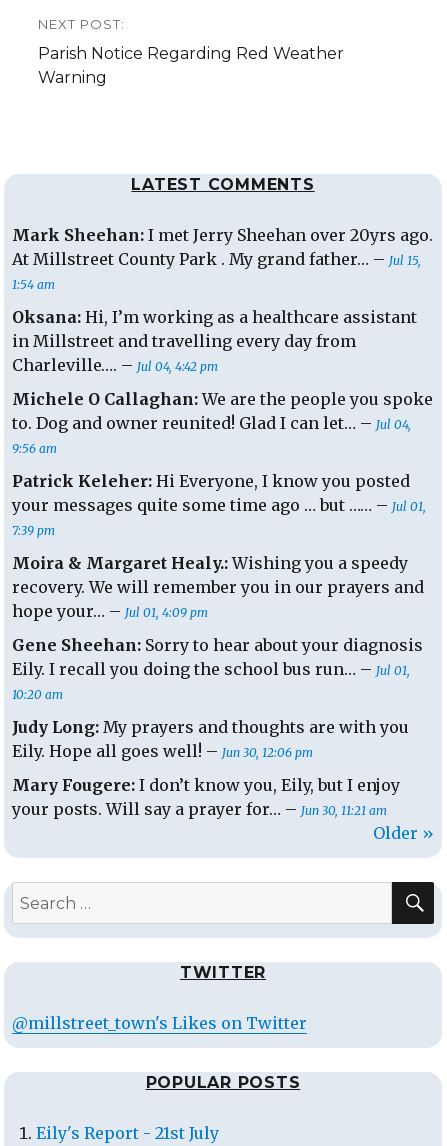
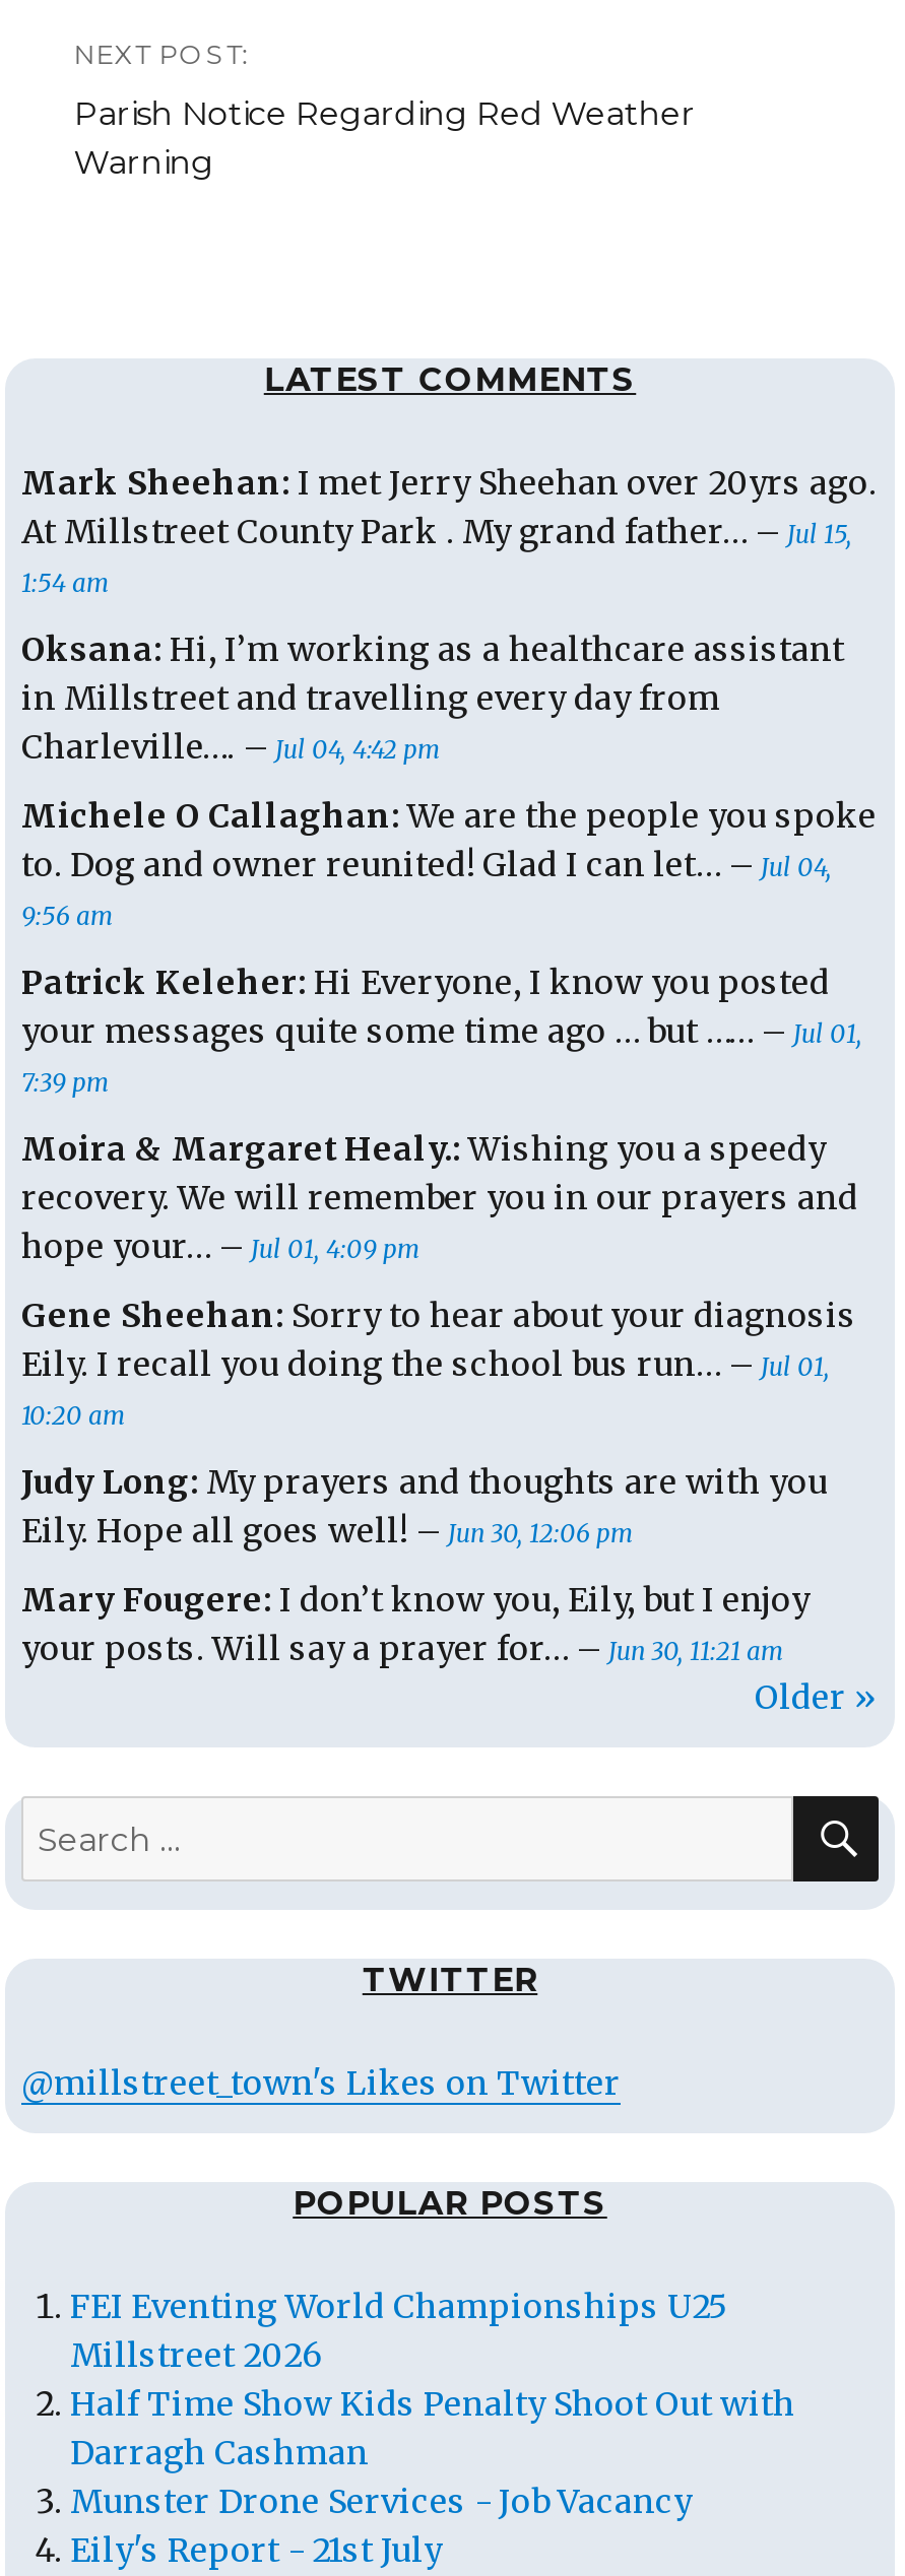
+ FEI Eventing World Championships U25
+ Millstreet 2026
+ Half Time Show Kids Penalty Shoot Out with
+ Darragh Cashman
+ Munster Drone Services - Job Vacancy
